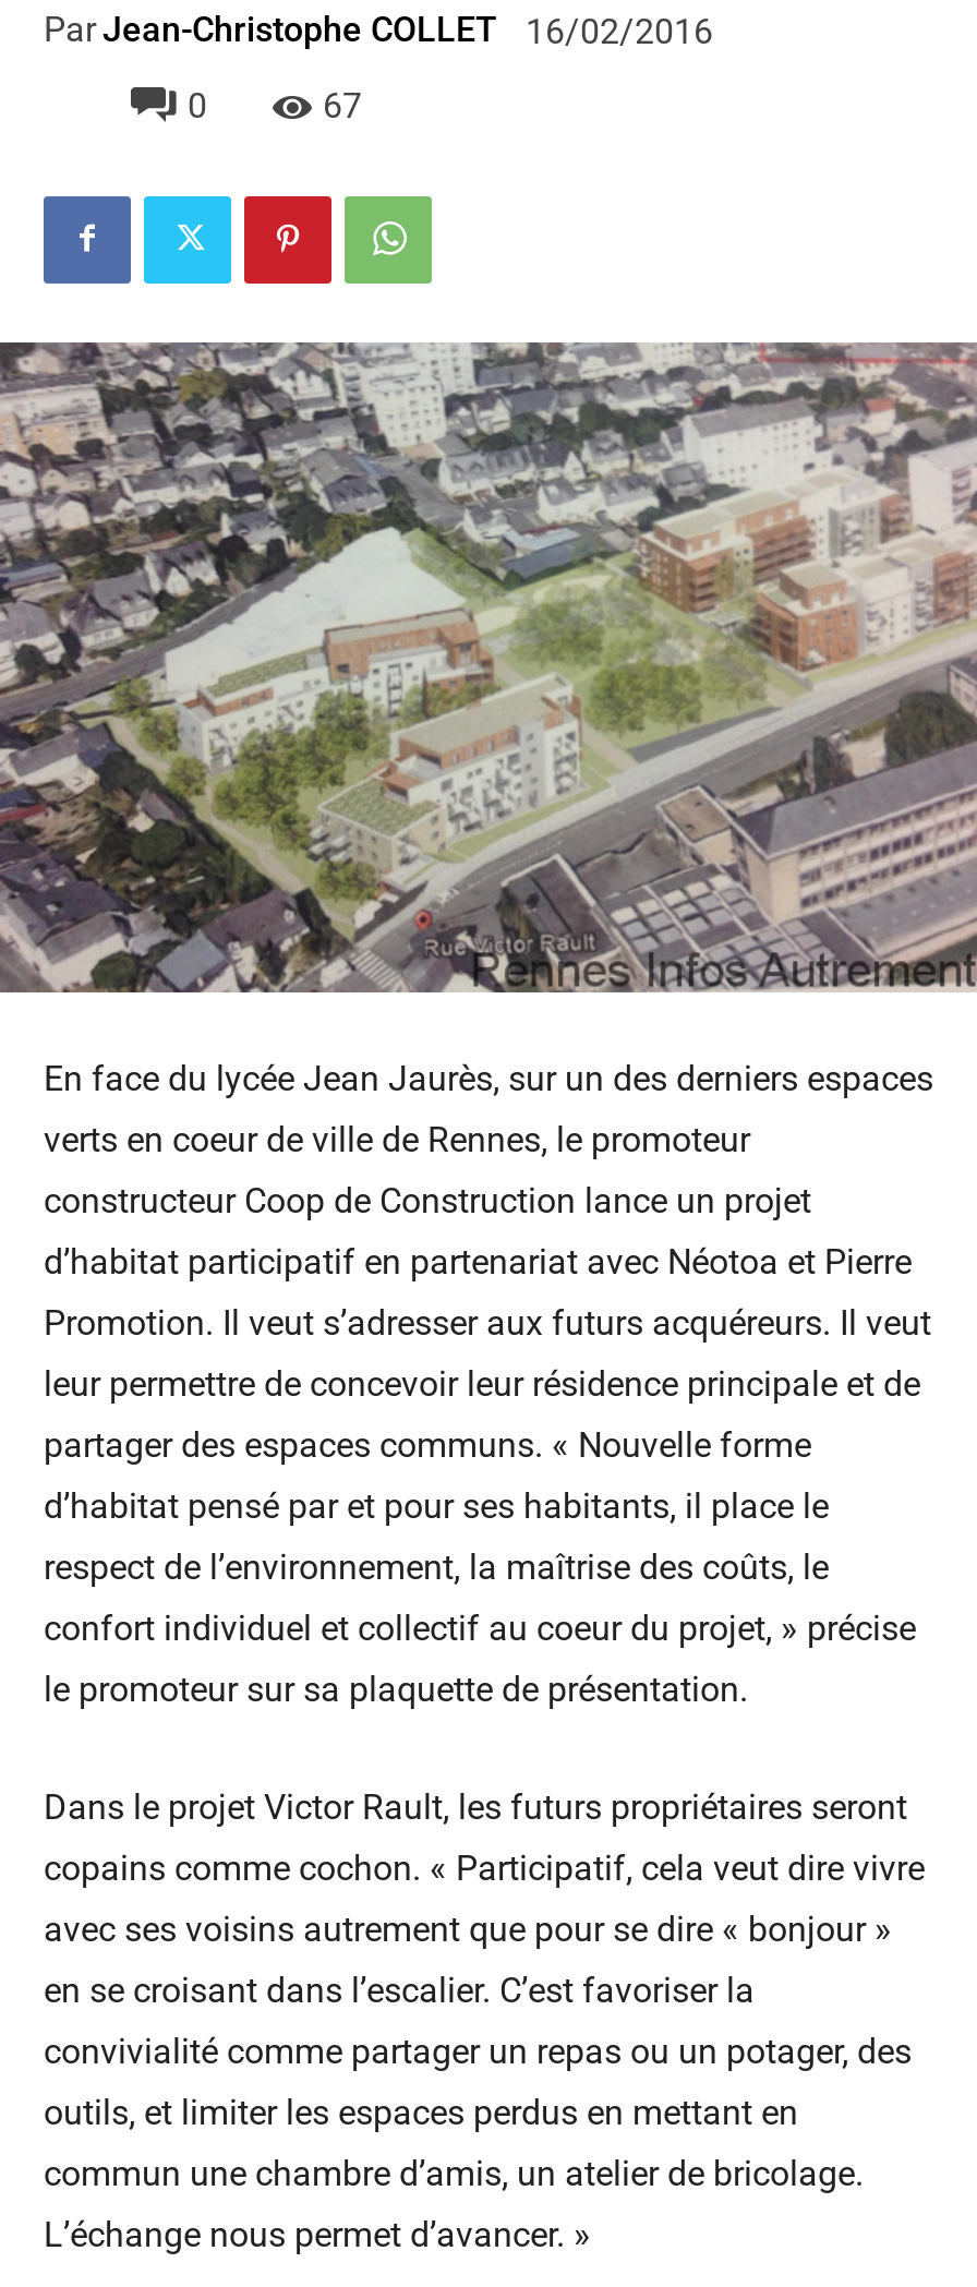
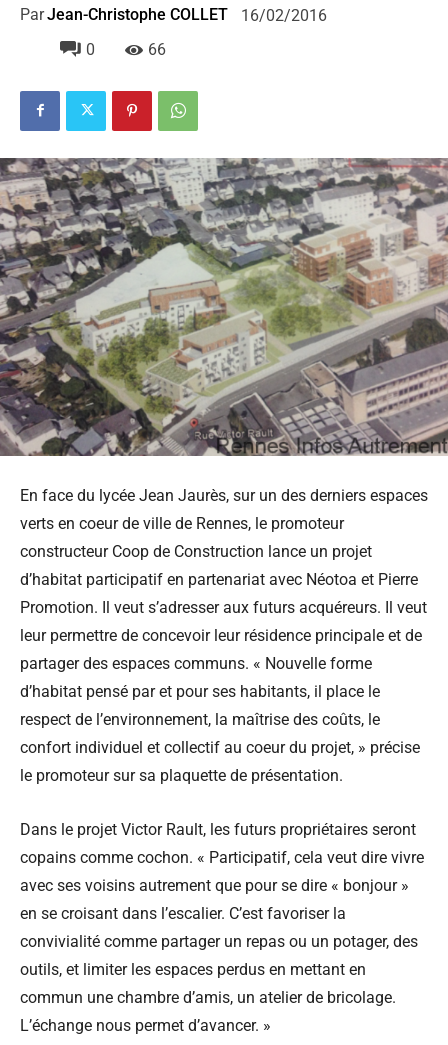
- 67
+ 66
